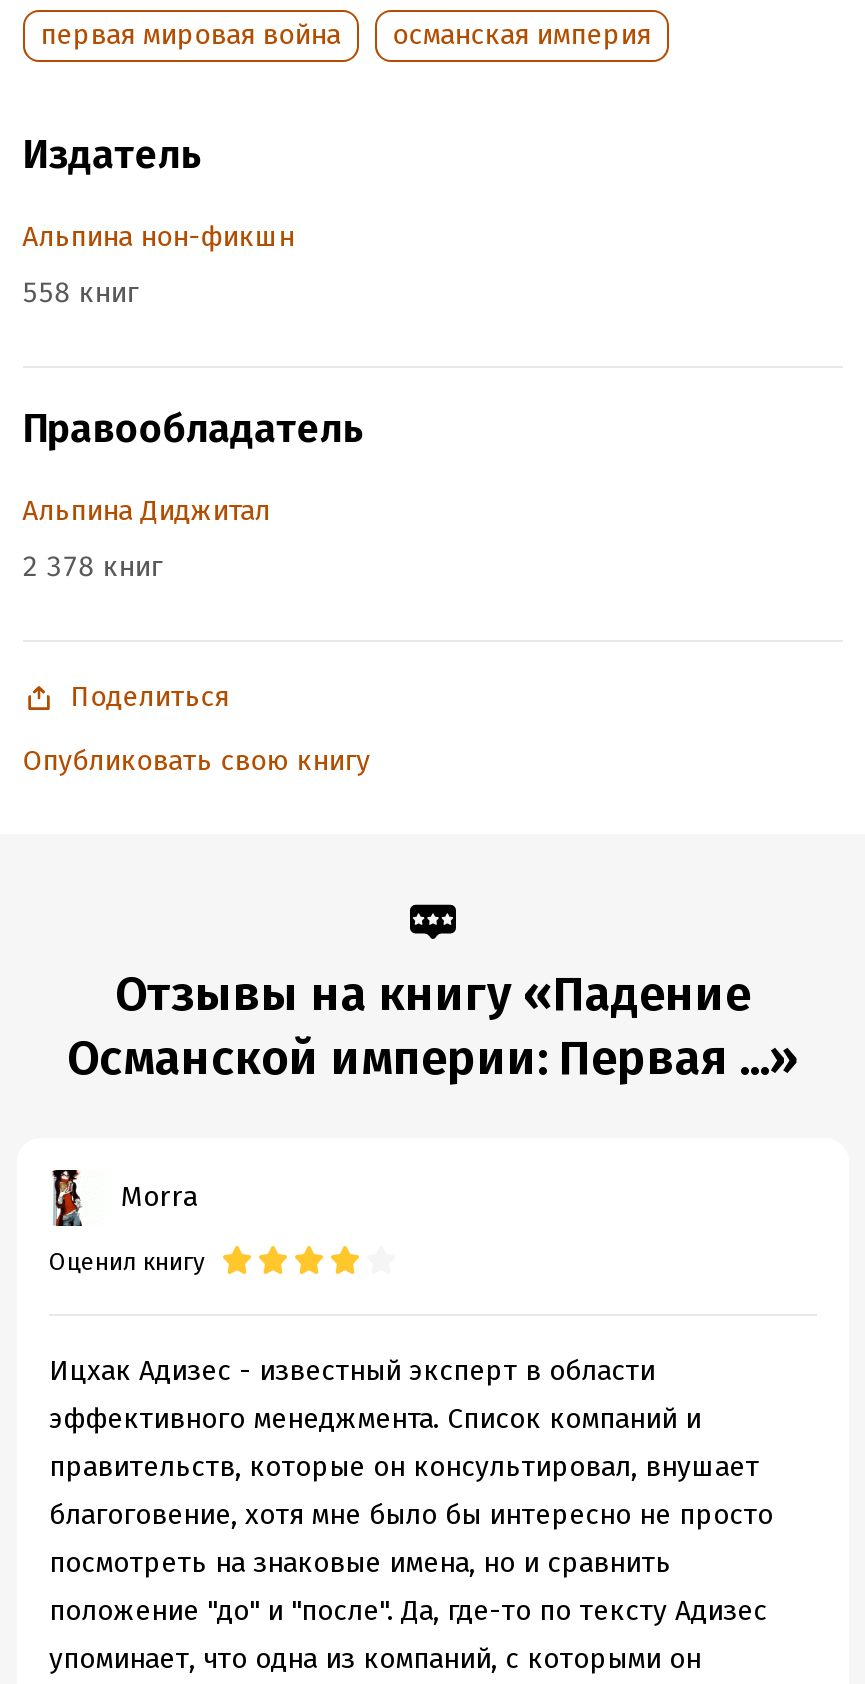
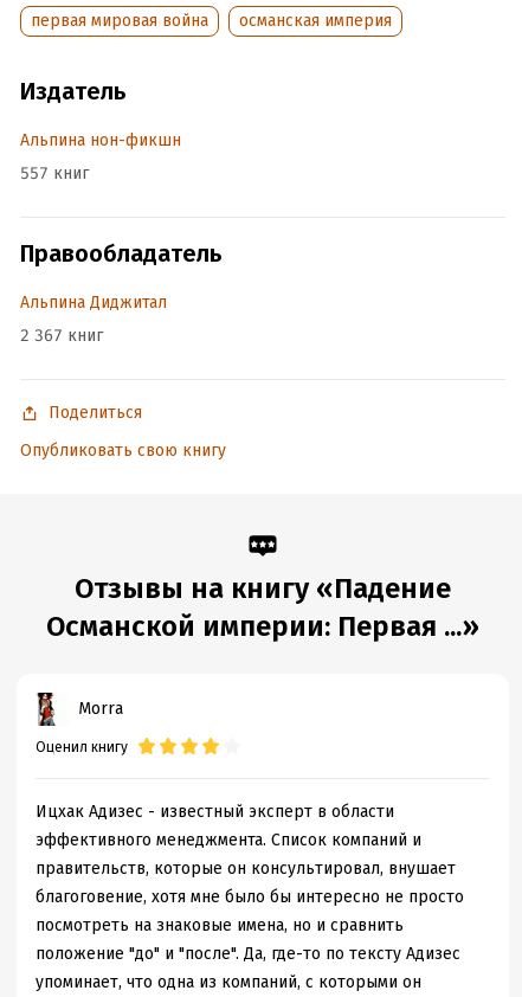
- 558 книг
+ 557 книг

- 2 378 книг
+ 2 367 книг
